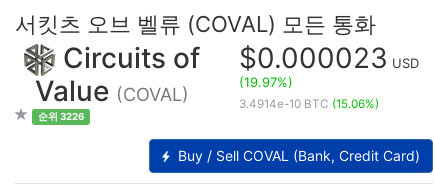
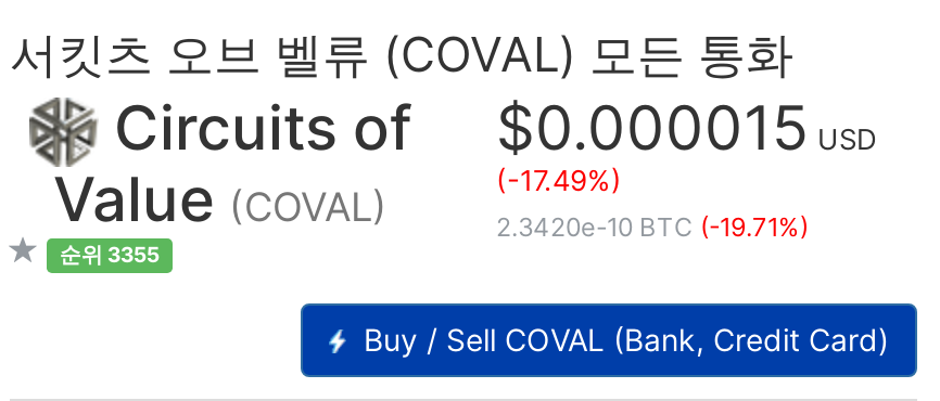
- Circuits of $0.000023 USD
+ Circuits of $0.000015 USD

- (19.97%)
+ (-17.49%)

- 3.4914e-10 BTC (15.06%)
+ 2.3420e-10 BTC (-19.71%)

- 순위 3226
+ 순위 3355
